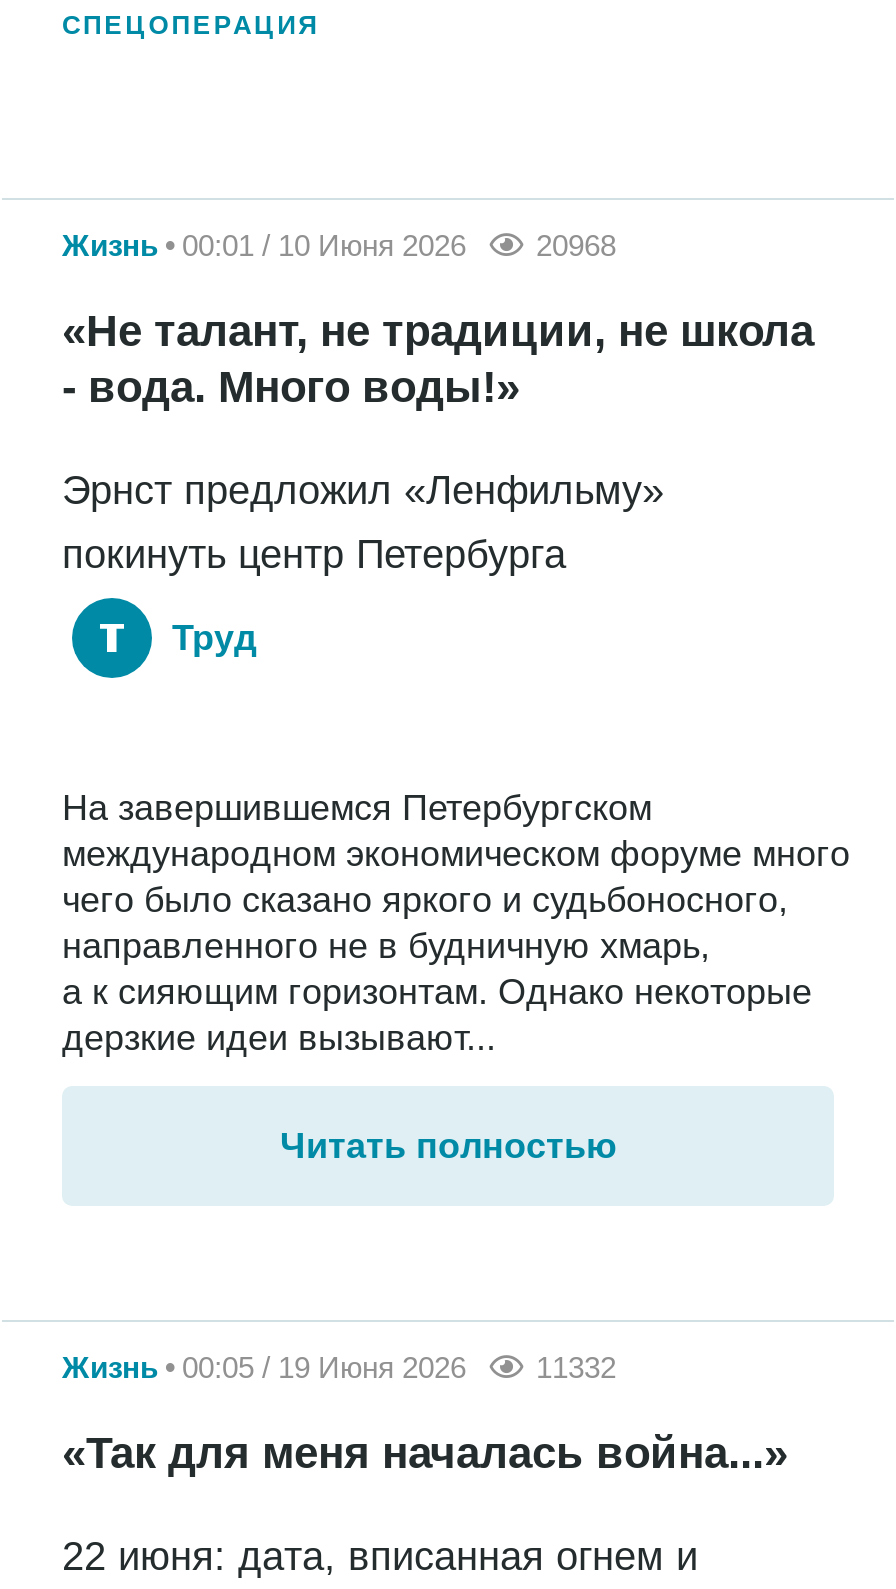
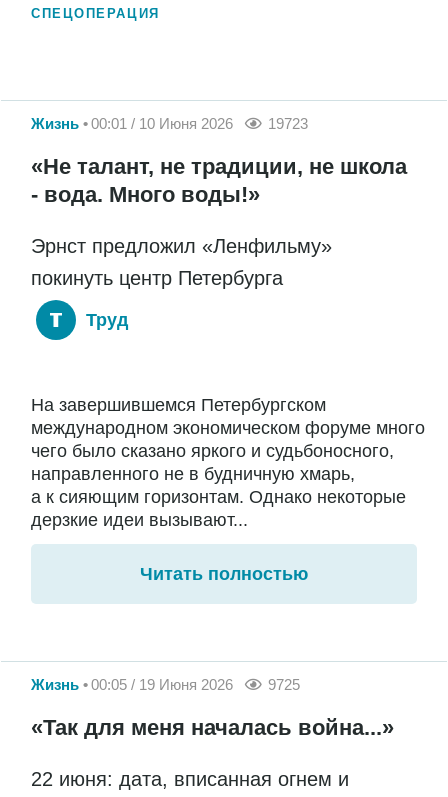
- 20968
+ 19723

- 11332
+ 9725
